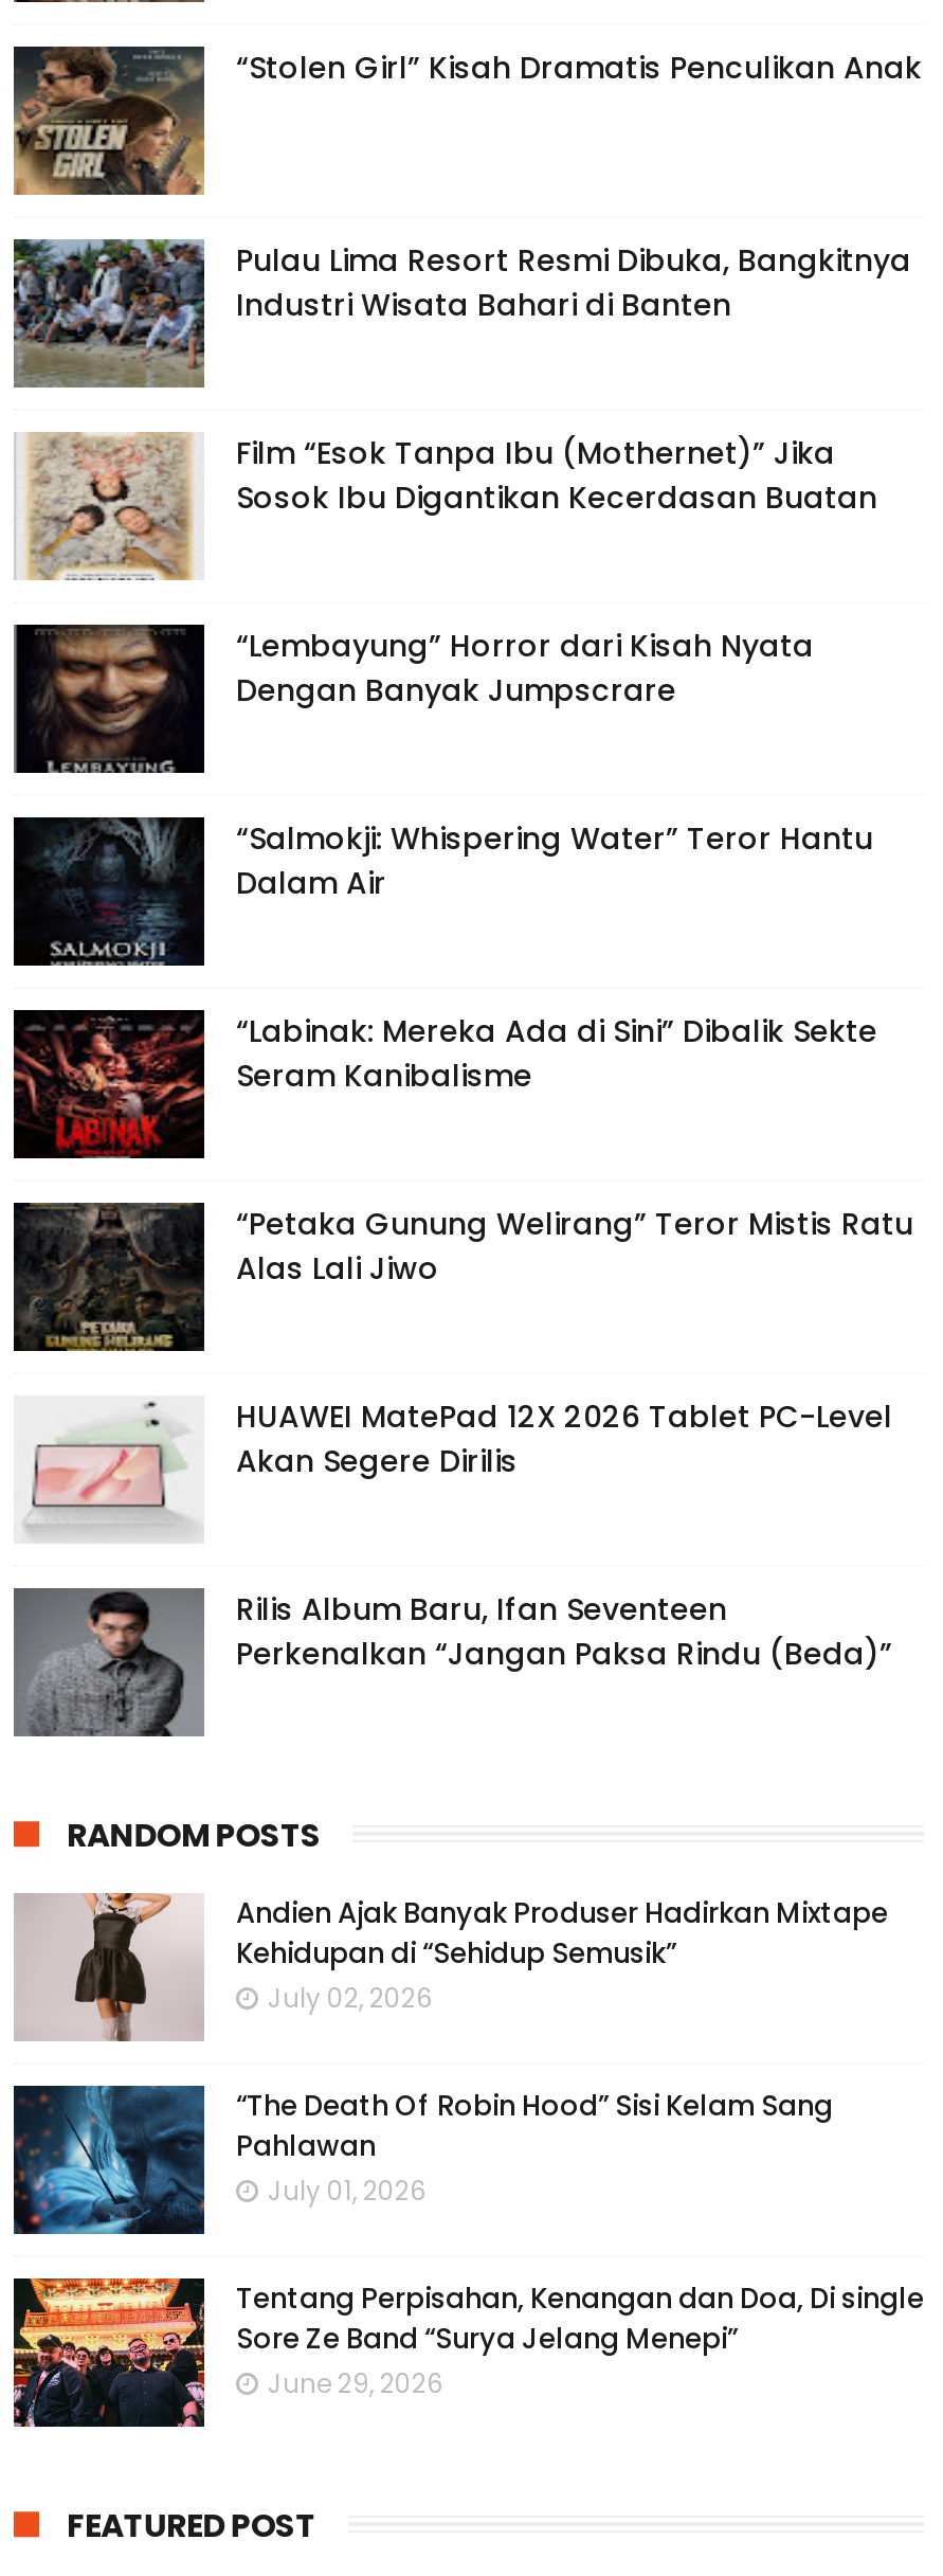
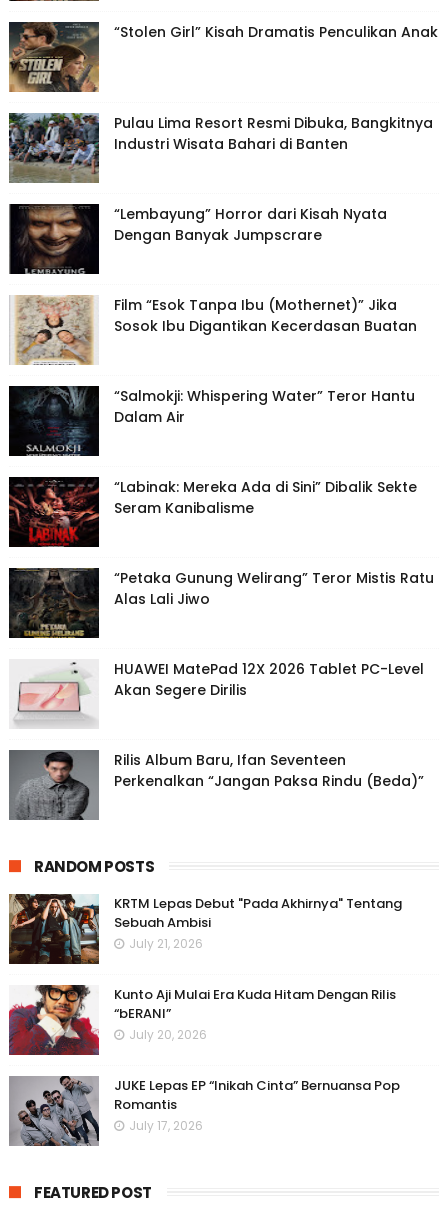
moved down: [image] | Film “Esok Tanpa Ibu (Mothernet)” Jika | Sosok Ibu Digantikan Kecerdasan Buatan

moved up: [image] | “Lembayung” Horror dari Kisah Nyata | Dengan Banyak Jumpscrare

- [image]
- Andien Ajak Banyak Produser Hadirkan Mixtape
- Kehidupan di “Sehidup Semusik”
- July 02, 2026
+ [image]
+ KRTM Lepas Debut "Pada Akhirnya" Tentang
+ Sebuah Ambisi
+ July 21, 2026

- [image]
- “The Death Of Robin Hood” Sisi Kelam Sang
- Pahlawan
- July 01, 2026
+ [image]
+ Kunto Aji Mulai Era Kuda Hitam Dengan Rilis
+ “bERANI”
+ July 20, 2026

- [image]
- Tentang Perpisahan, Kenangan dan Doa, Di single
- Sore Ze Band “Surya Jelang Menepi”
- June 29, 2026
+ [image]
+ JUKE Lepas EP “Inikah Cinta” Bernuansa Pop
+ Romantis
+ July 17, 2026
